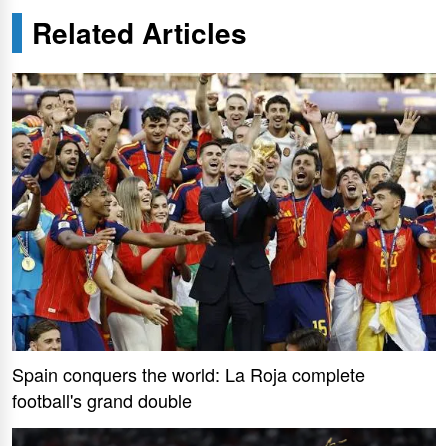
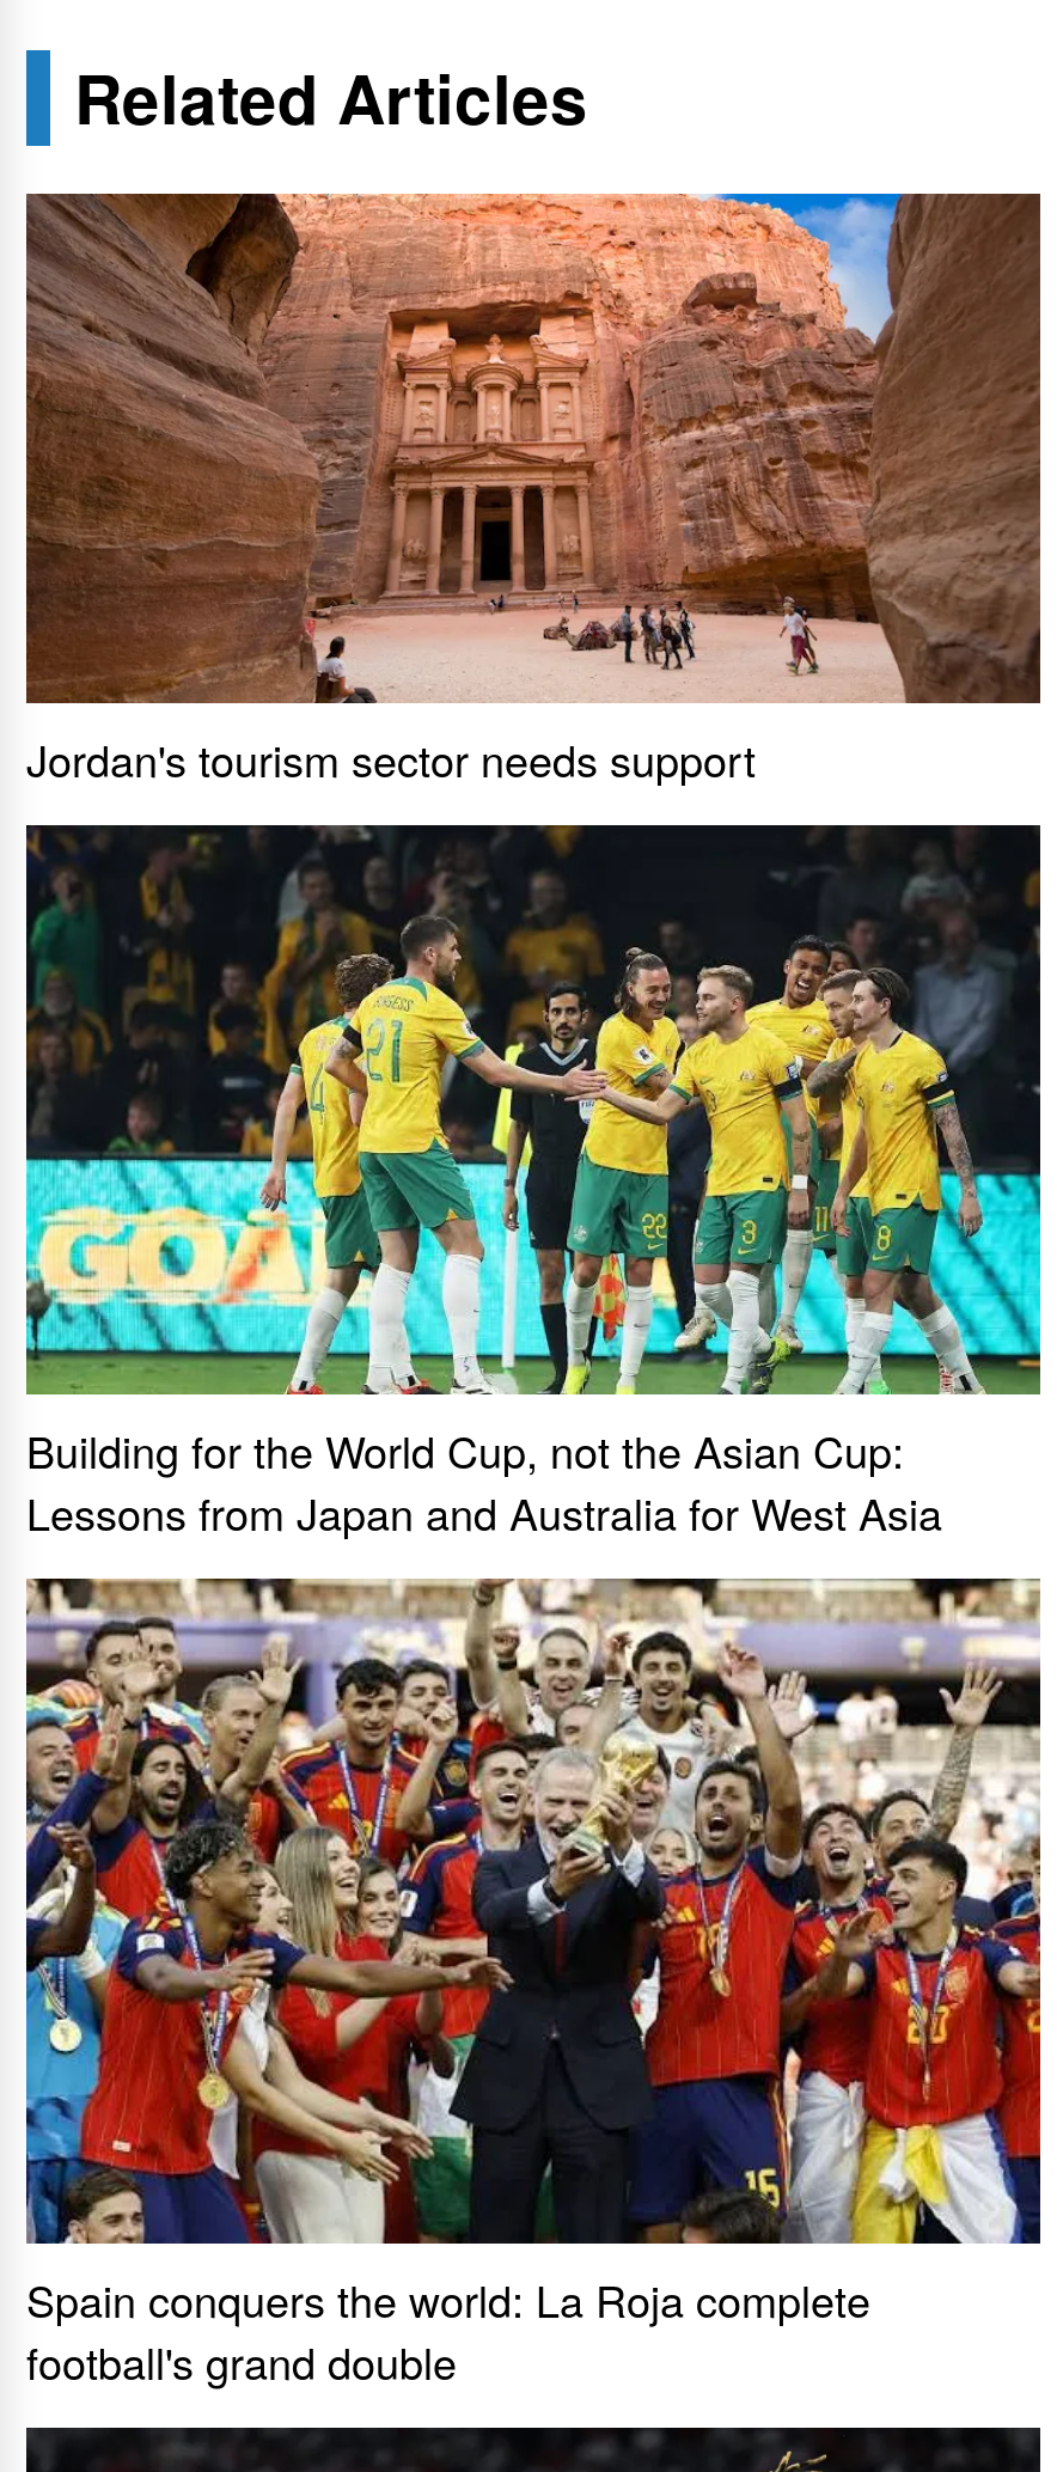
+ [image]
+ Jordan's tourism sector needs support

+ [image]
+ Building for the World Cup, not the Asian Cup:
+ Lessons from Japan and Australia for West Asia
